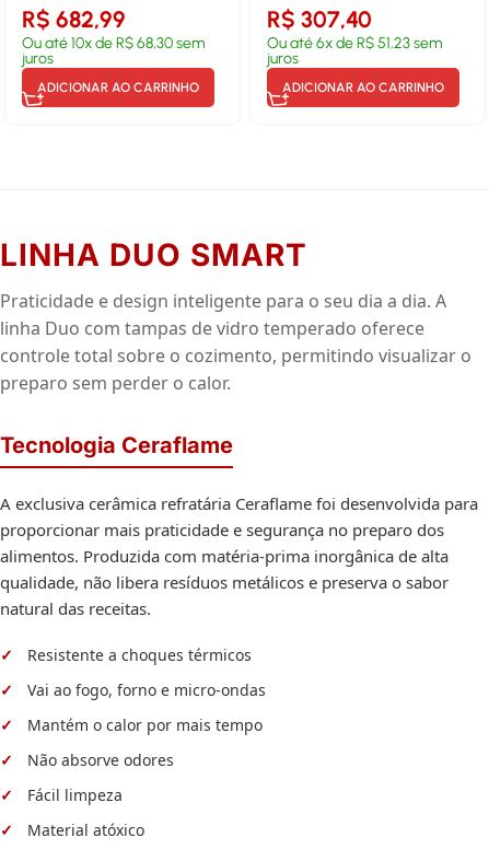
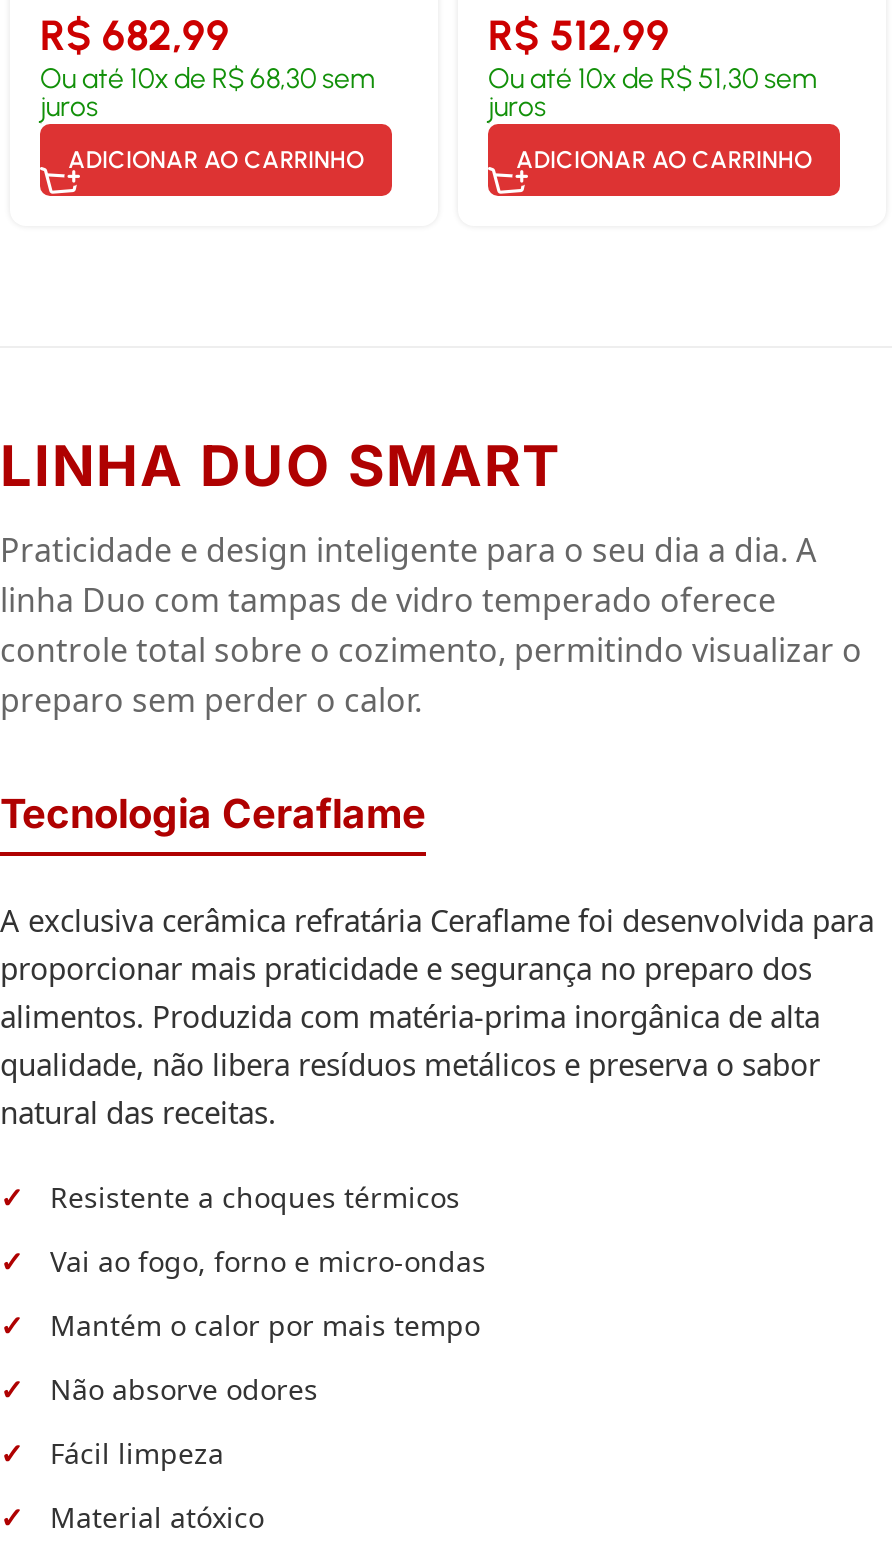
- R$307,40
- Ou até 6x de R$51,23 sem
+ R$512,99
+ Ou até 10x de R$51,30 sem
